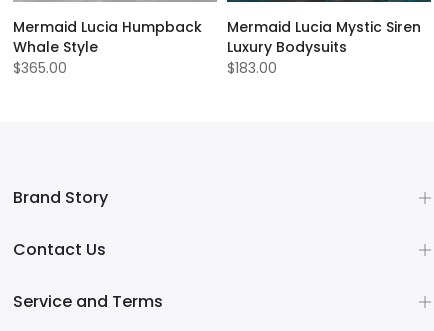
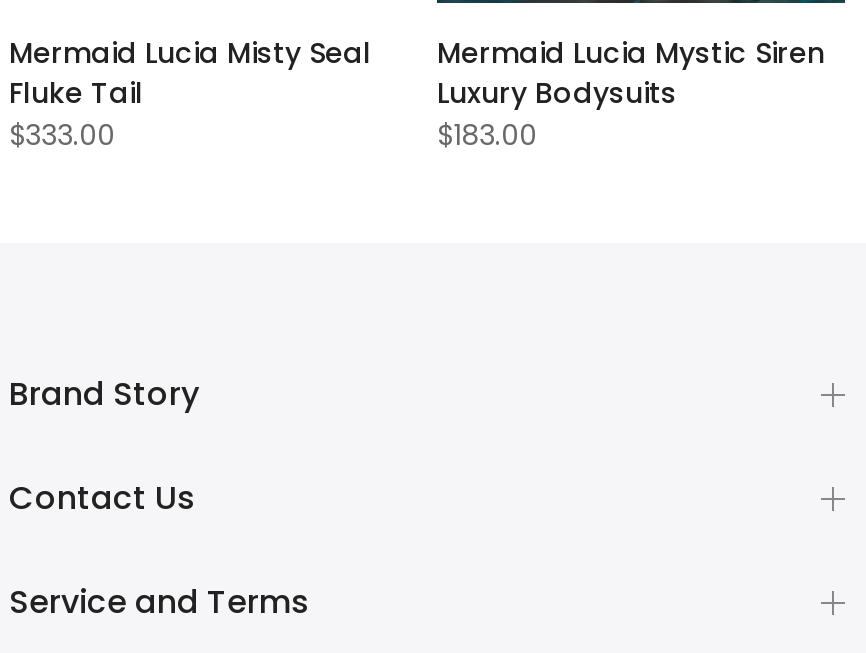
- Mermaid Lucia Humpback
- Whale Style
- $365.00
+ Mermaid Lucia Misty Seal
+ Fluke Tail
+ $333.00
